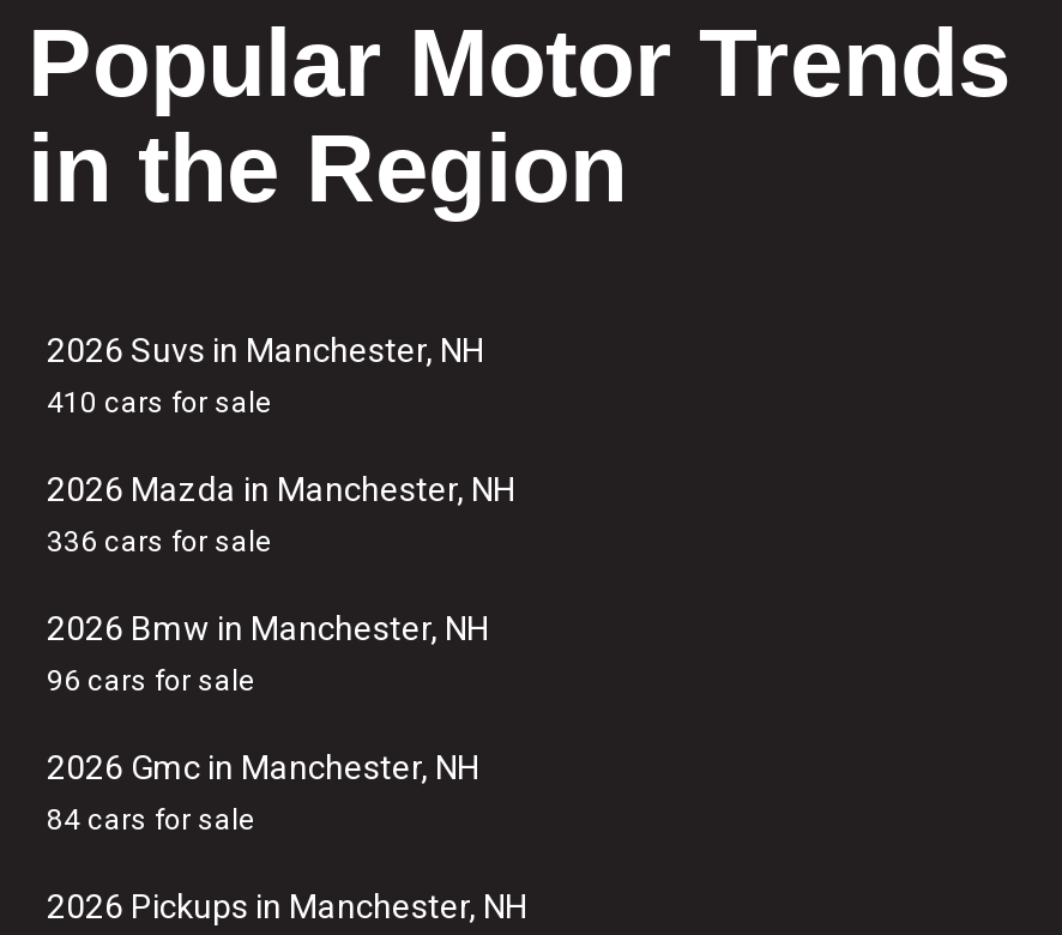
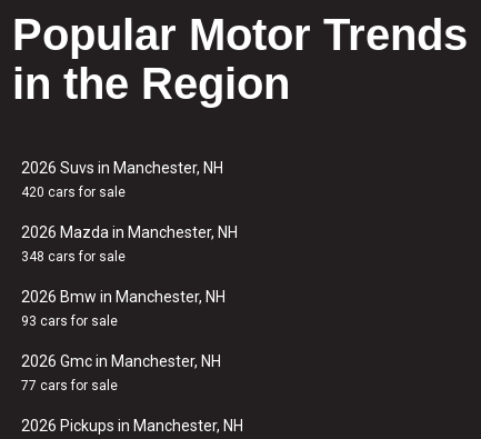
- 410 cars for sale
+ 420 cars for sale

- 336 cars for sale
+ 348 cars for sale

- 96 cars for sale
+ 93 cars for sale

- 84 cars for sale
+ 77 cars for sale
